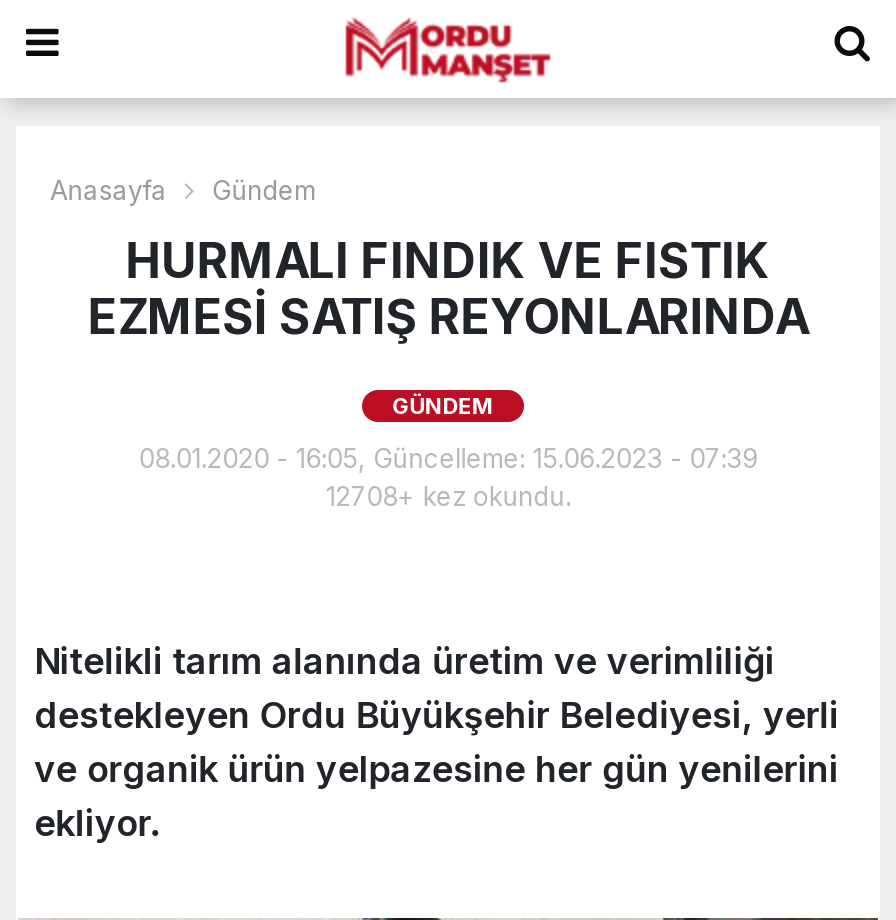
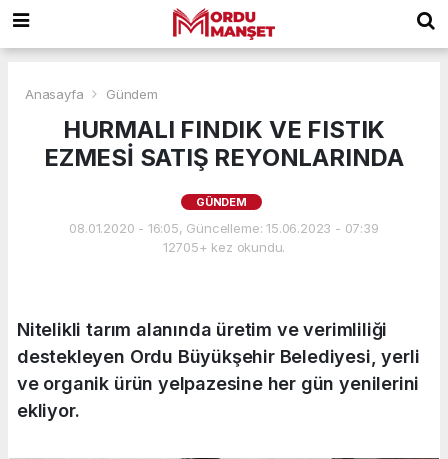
- 12708+ kez okundu.
+ 12705+ kez okundu.
